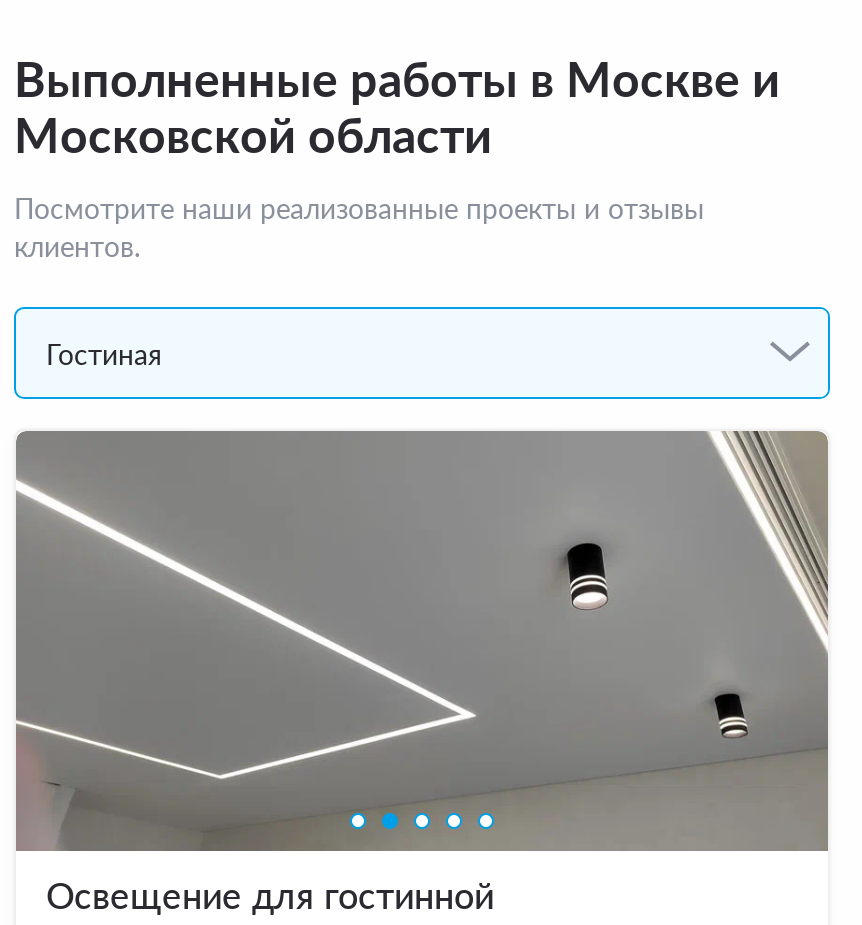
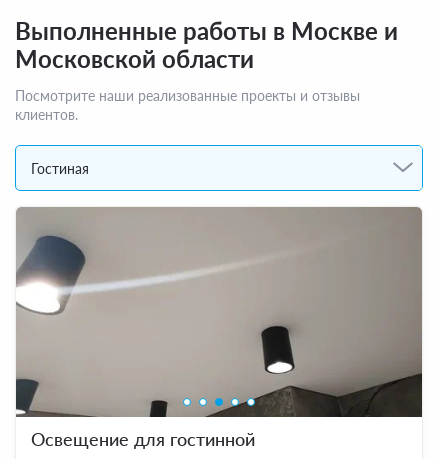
- [image]
+ [image]
